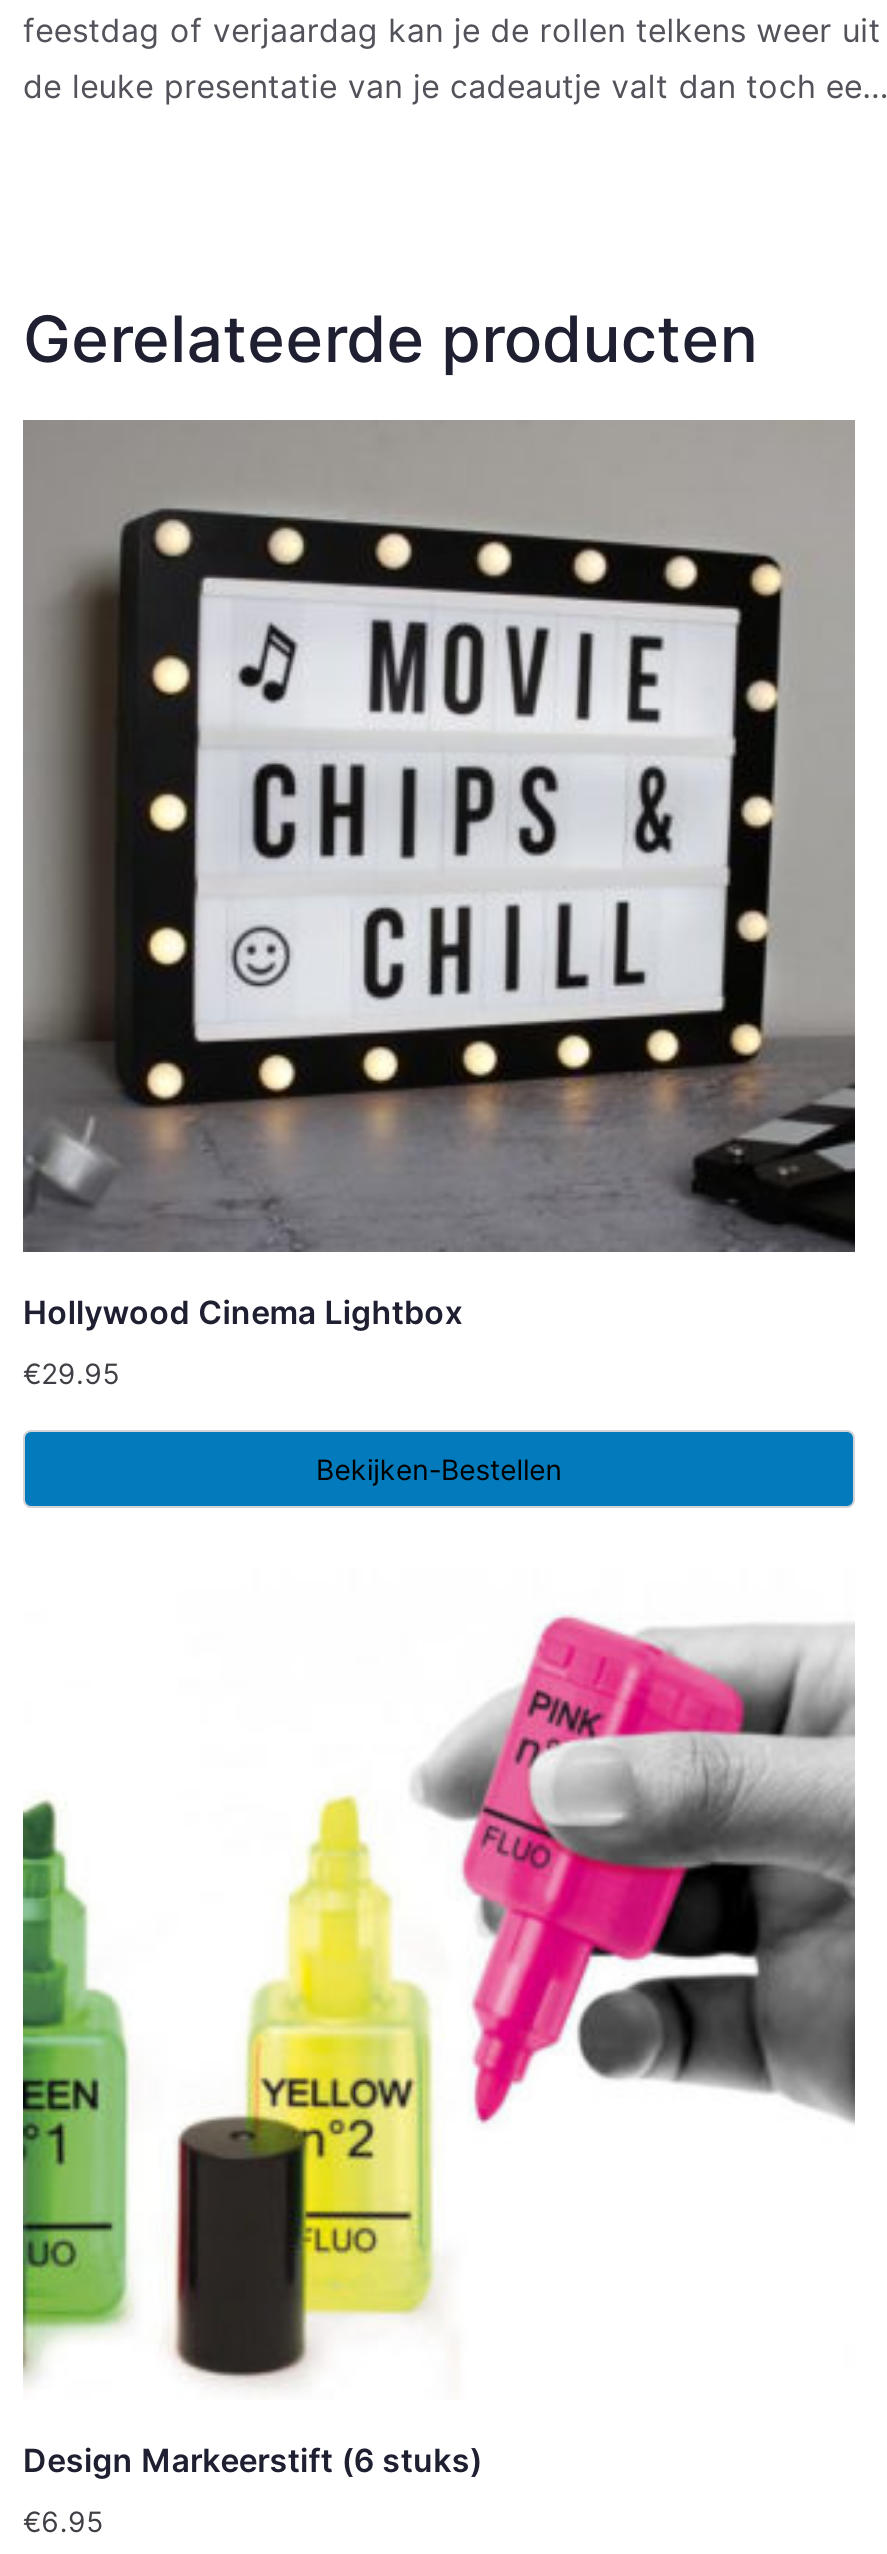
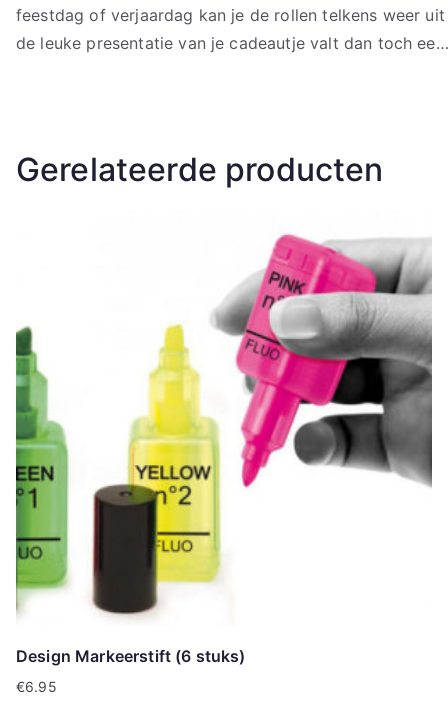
- [image]
- Hollywood Cinema Lightbox
- €29.95
- Bekijken-Bestellen
